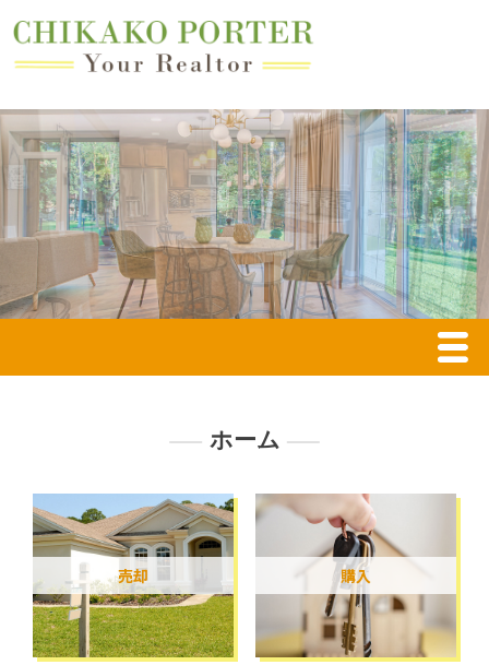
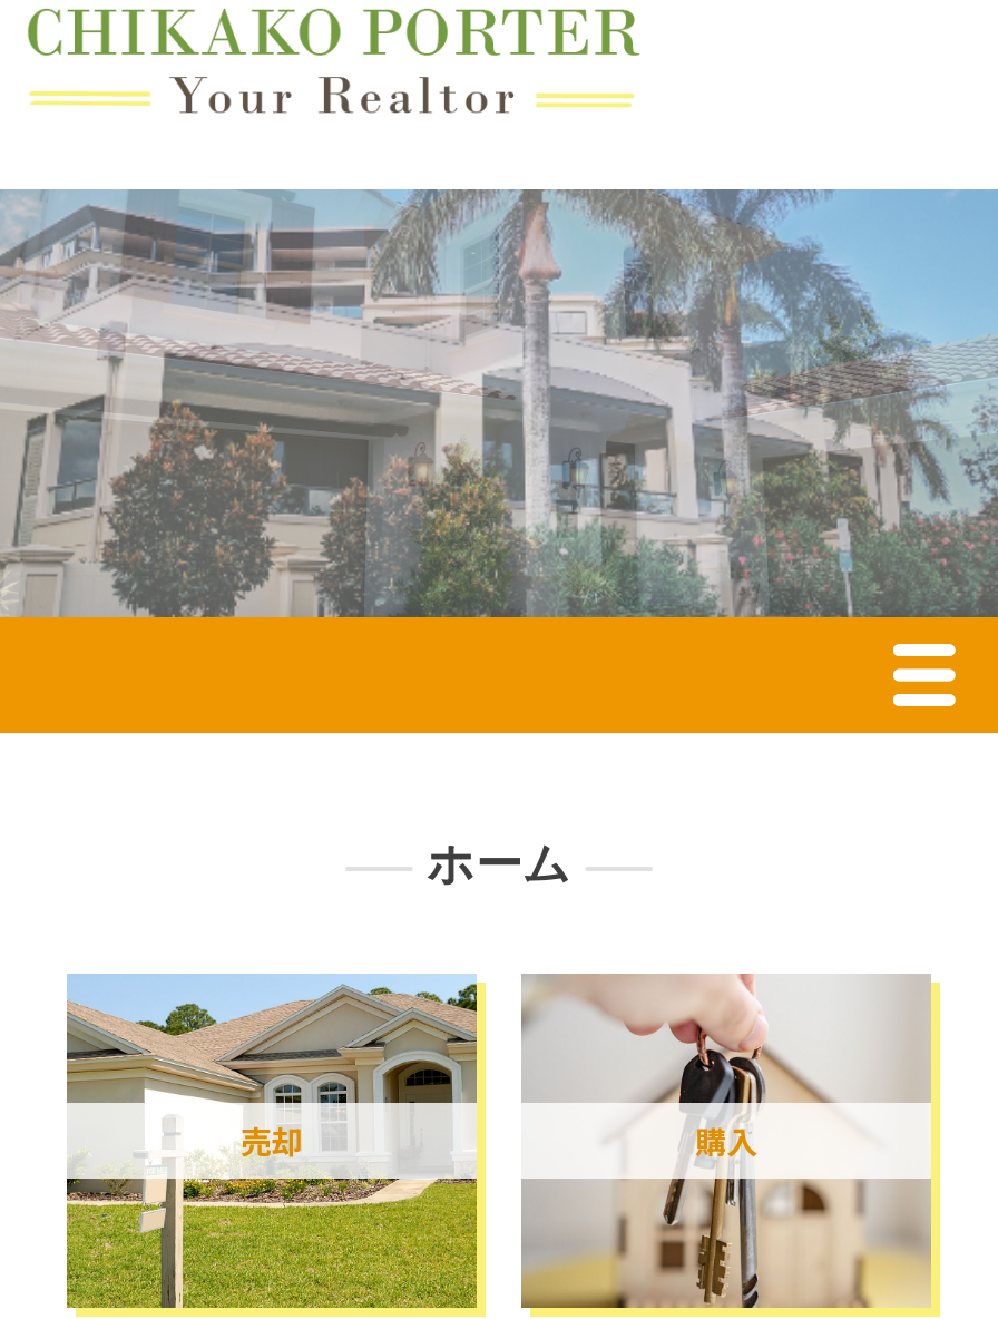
- [image]
+ [image]
